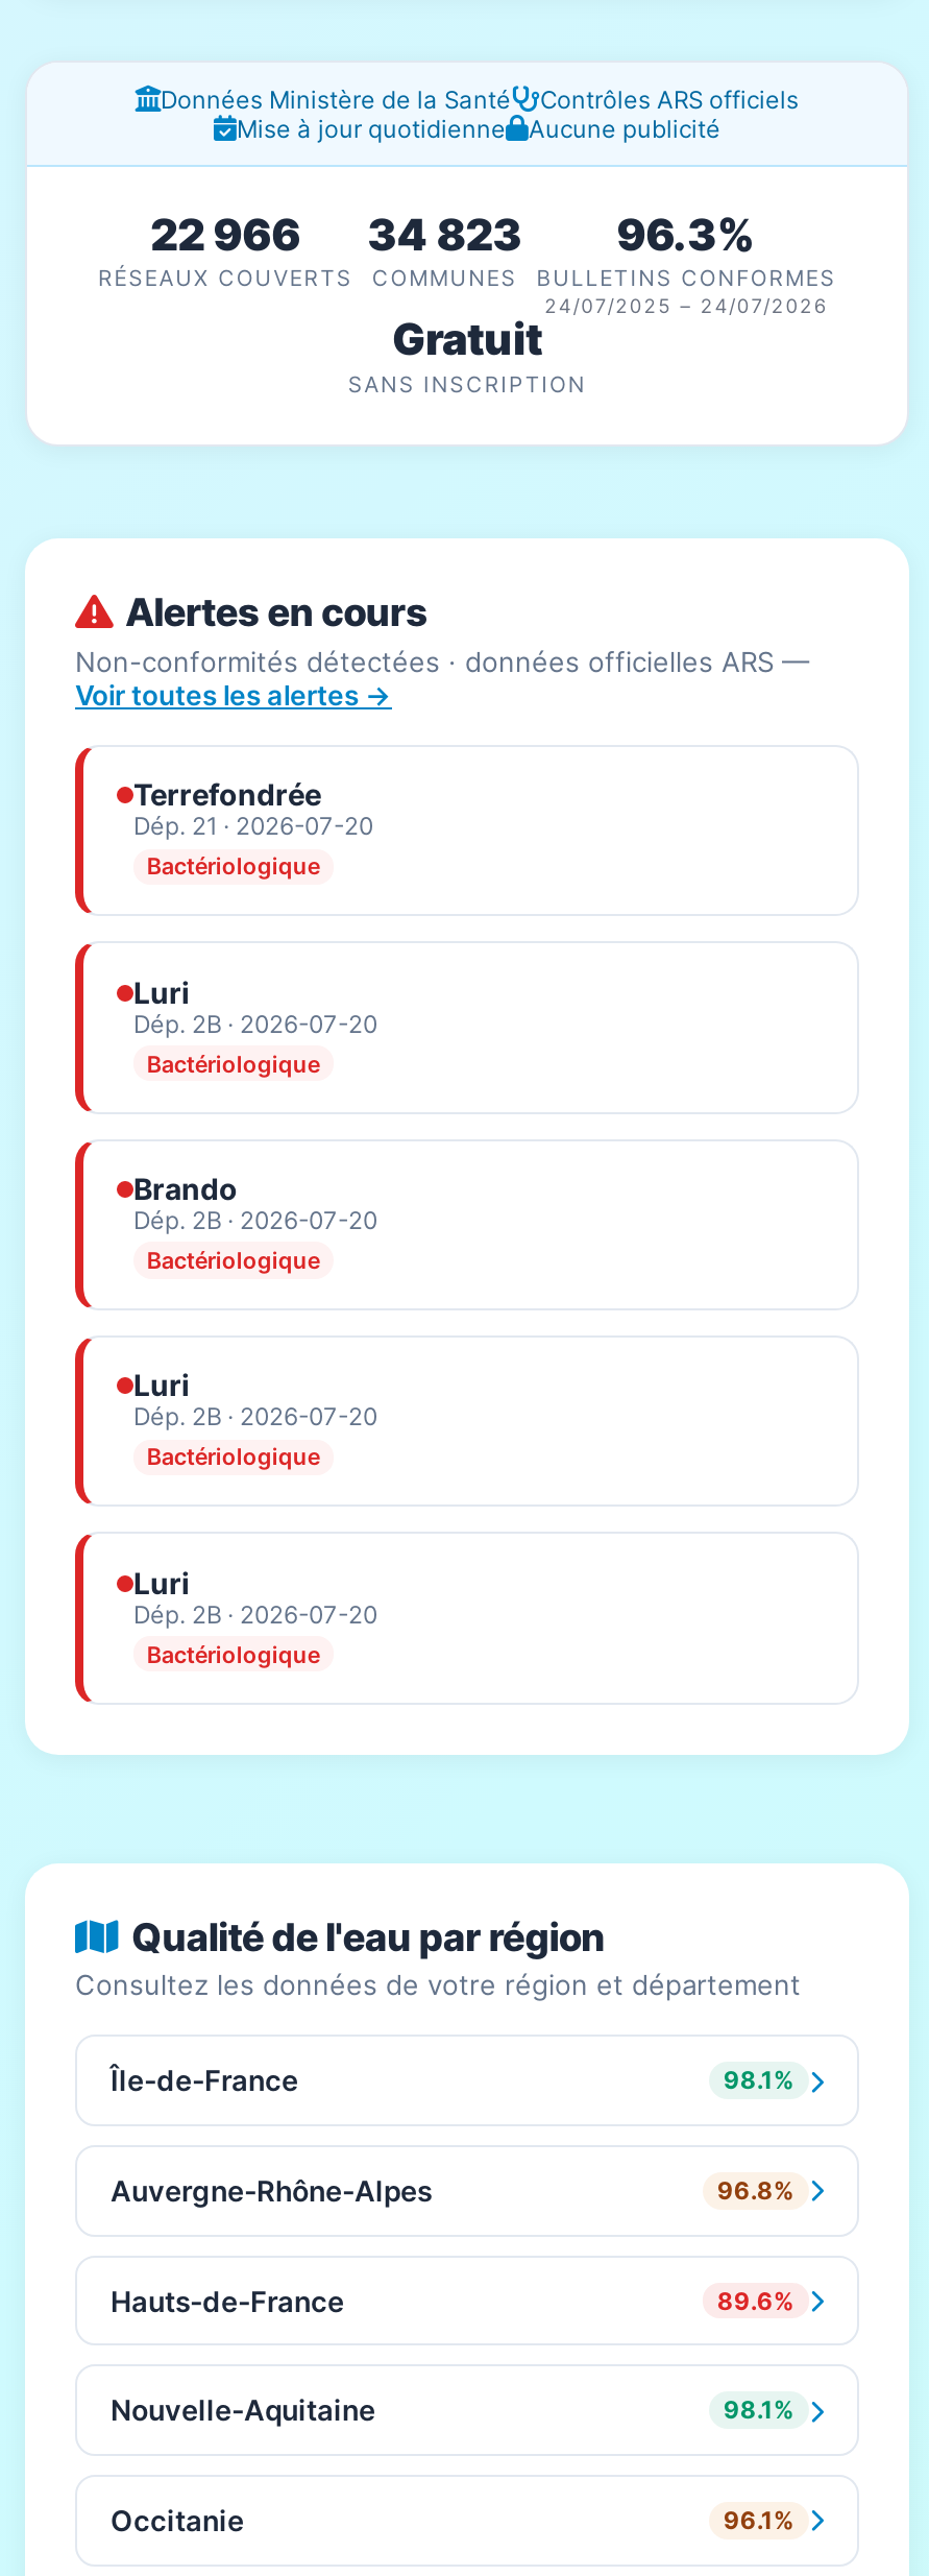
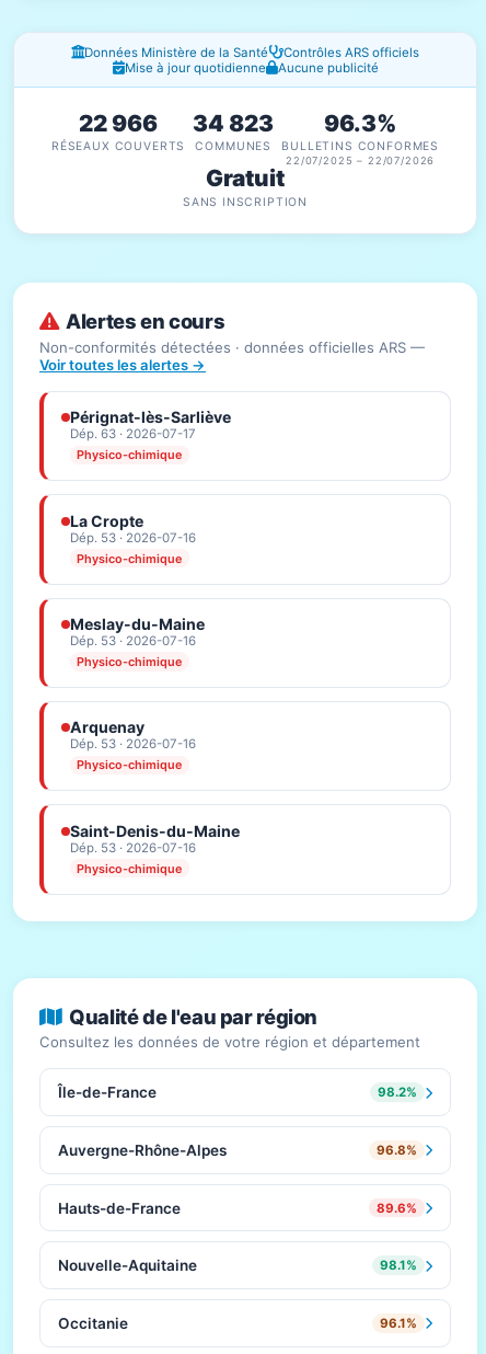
- 24/07/2025 – 24/07/2026
+ 22/07/2025 – 22/07/2026

- Terrefondrée
- Dép. 21 · 2026-07-20
- Bactériologique
+ Pérignat-lès-Sarliève
+ Dép. 63 · 2026-07-17
+ Physico-chimique

- Luri
- Dép. 2B · 2026-07-20
- Bactériologique
+ La Cropte
+ Dép. 53 · 2026-07-16
+ Physico-chimique

- Brando
- Dép. 2B · 2026-07-20
- Bactériologique
+ Meslay-du-Maine
+ Dép. 53 · 2026-07-16
+ Physico-chimique

- Luri
- Dép. 2B · 2026-07-20
- Bactériologique
+ Arquenay
+ Dép. 53 · 2026-07-16
+ Physico-chimique

- Luri
- Dép. 2B · 2026-07-20
- Bactériologique
+ Saint-Denis-du-Maine
+ Dép. 53 · 2026-07-16
+ Physico-chimique

- 98.1%
+ 98.2%
